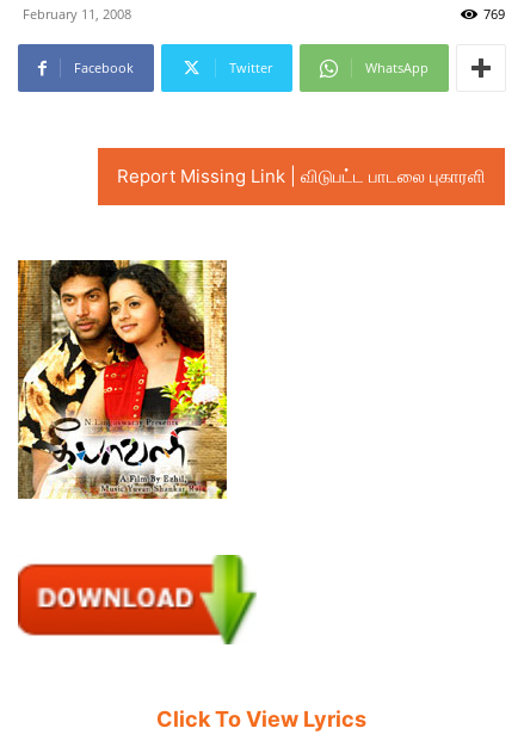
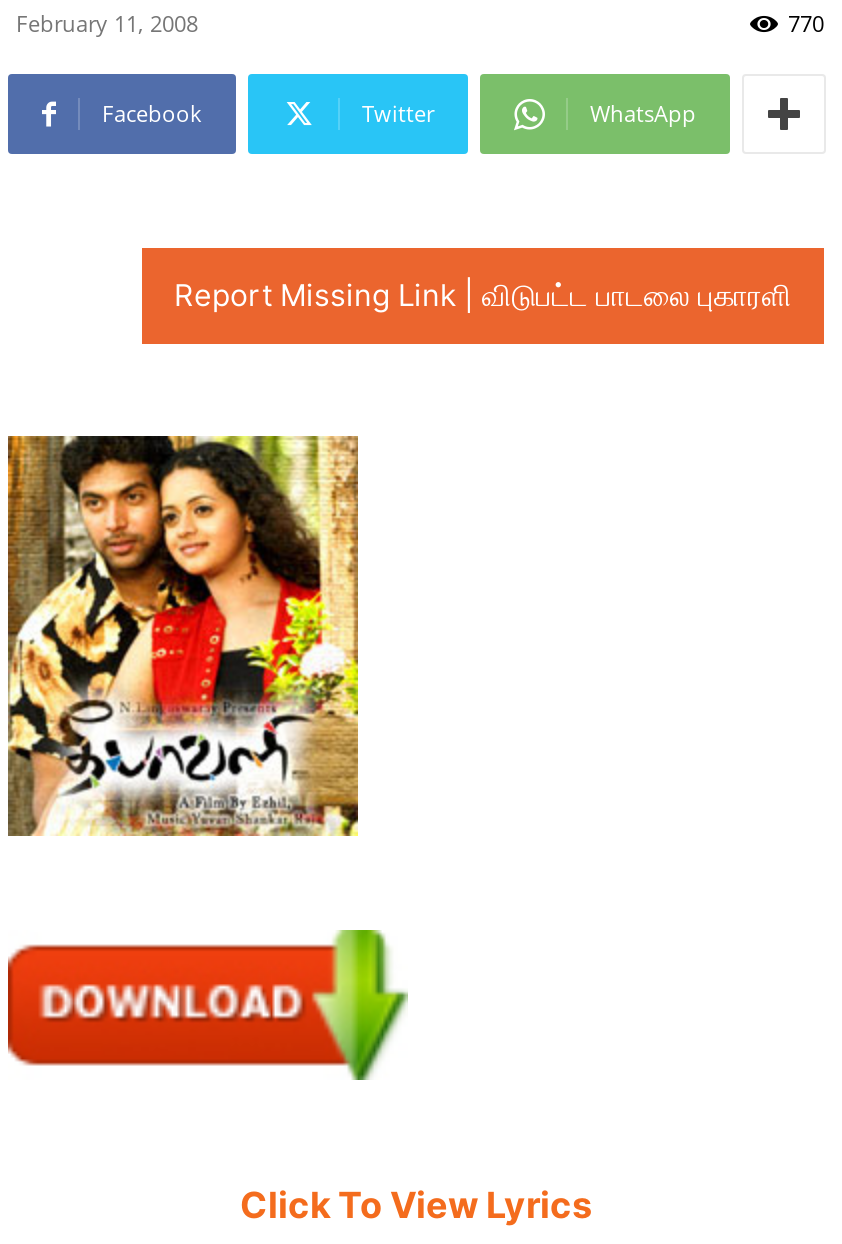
- 769
+ 770
